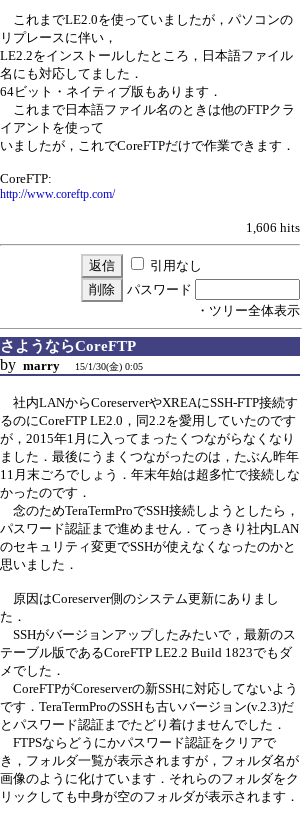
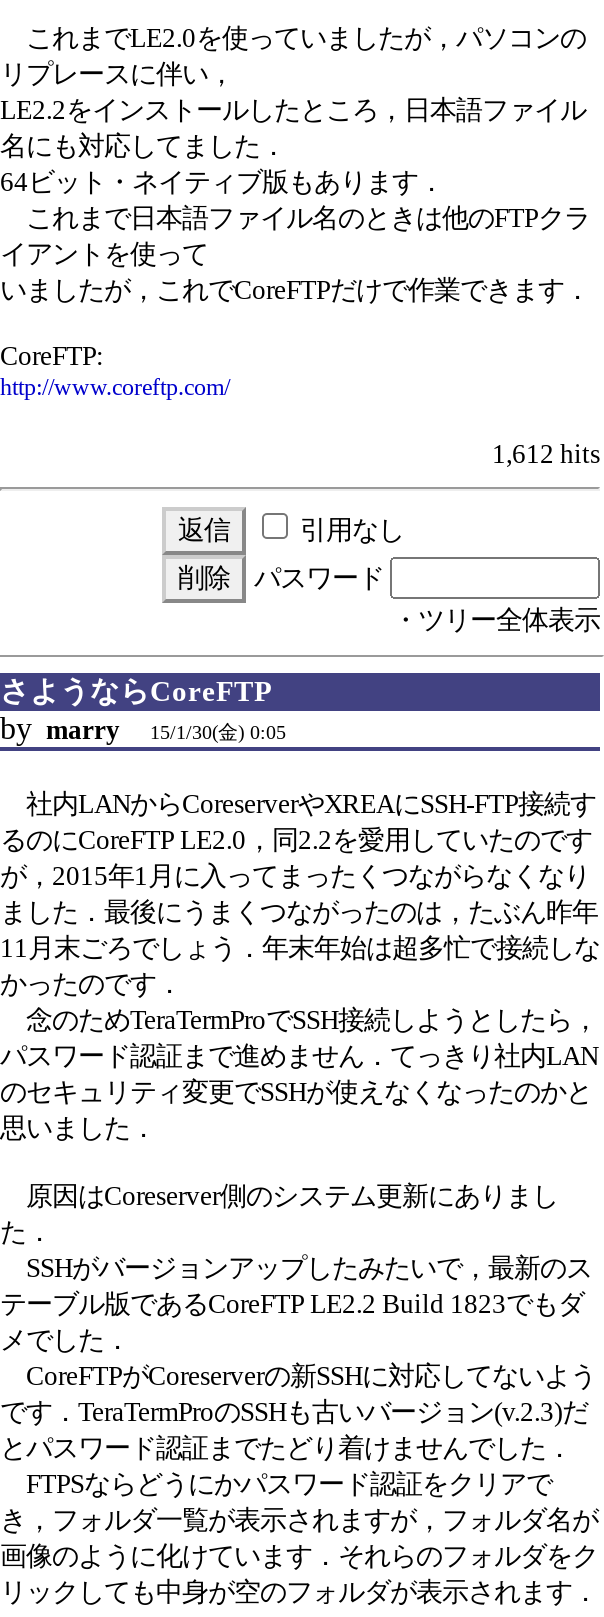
- 1,606 hits
+ 1,612 hits
